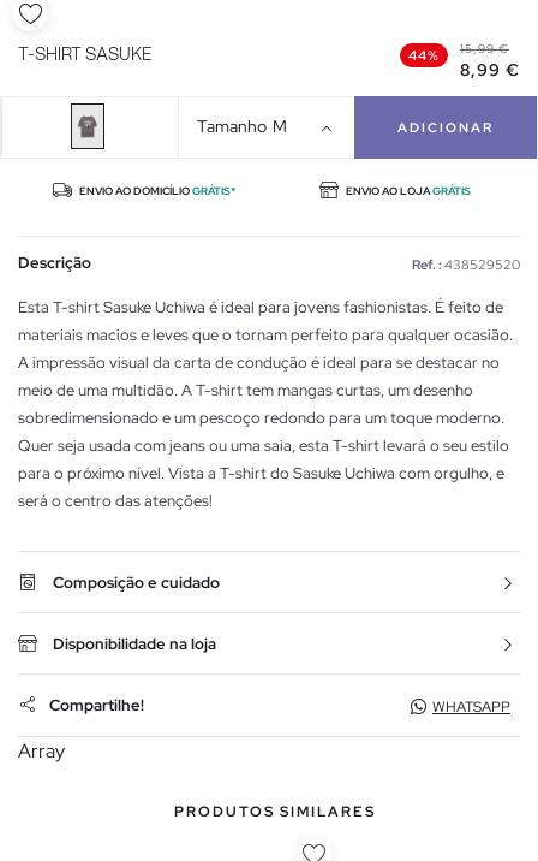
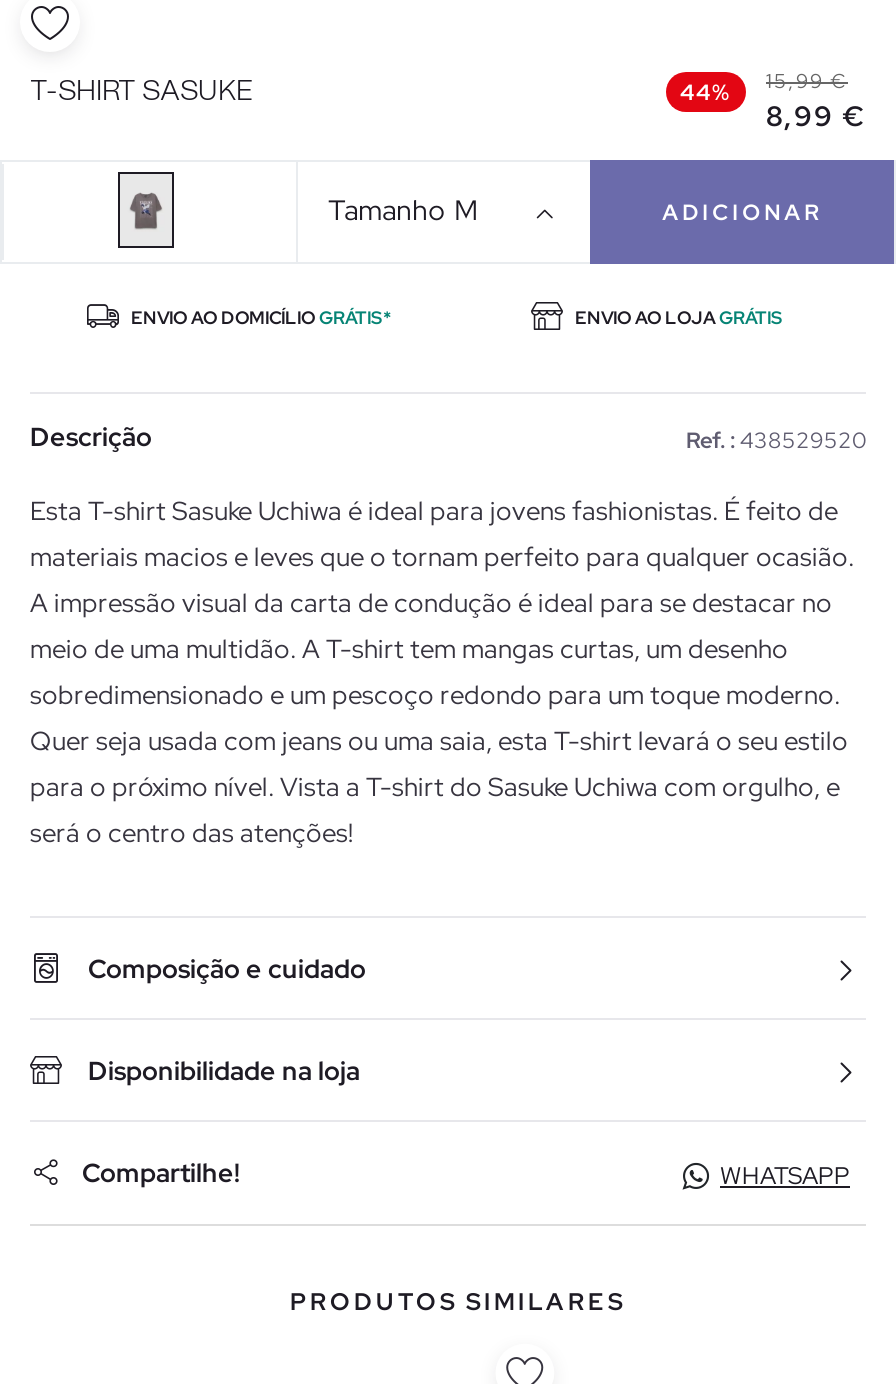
- Array
